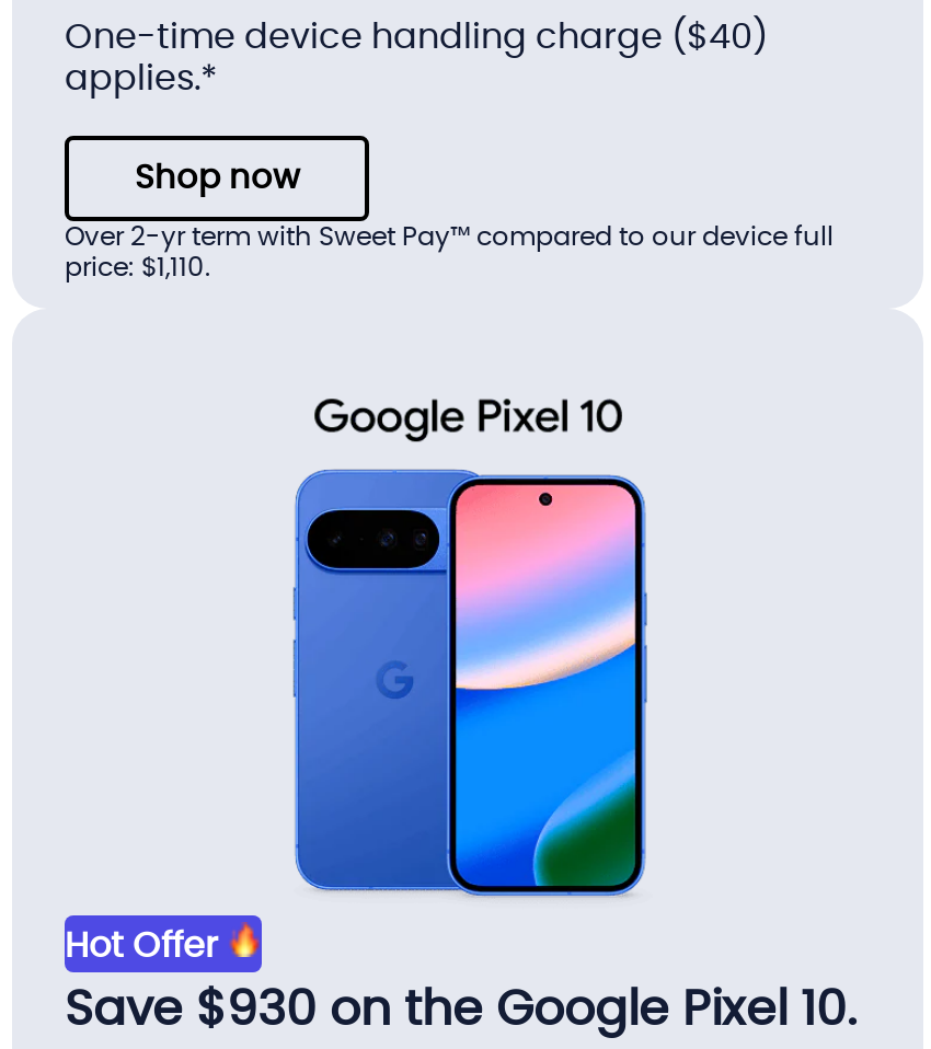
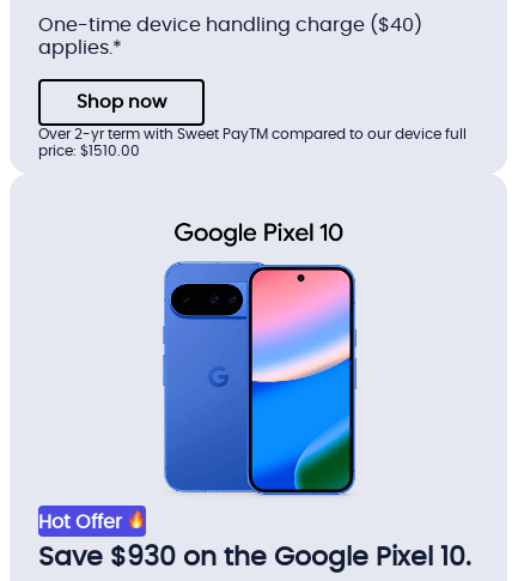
- Over 2-yr term with Sweet Pay™ compared to our device full
+ Over 2-yr term with Sweet PayTM compared to our device full

- price: $1,110.
+ price: $1510.00
